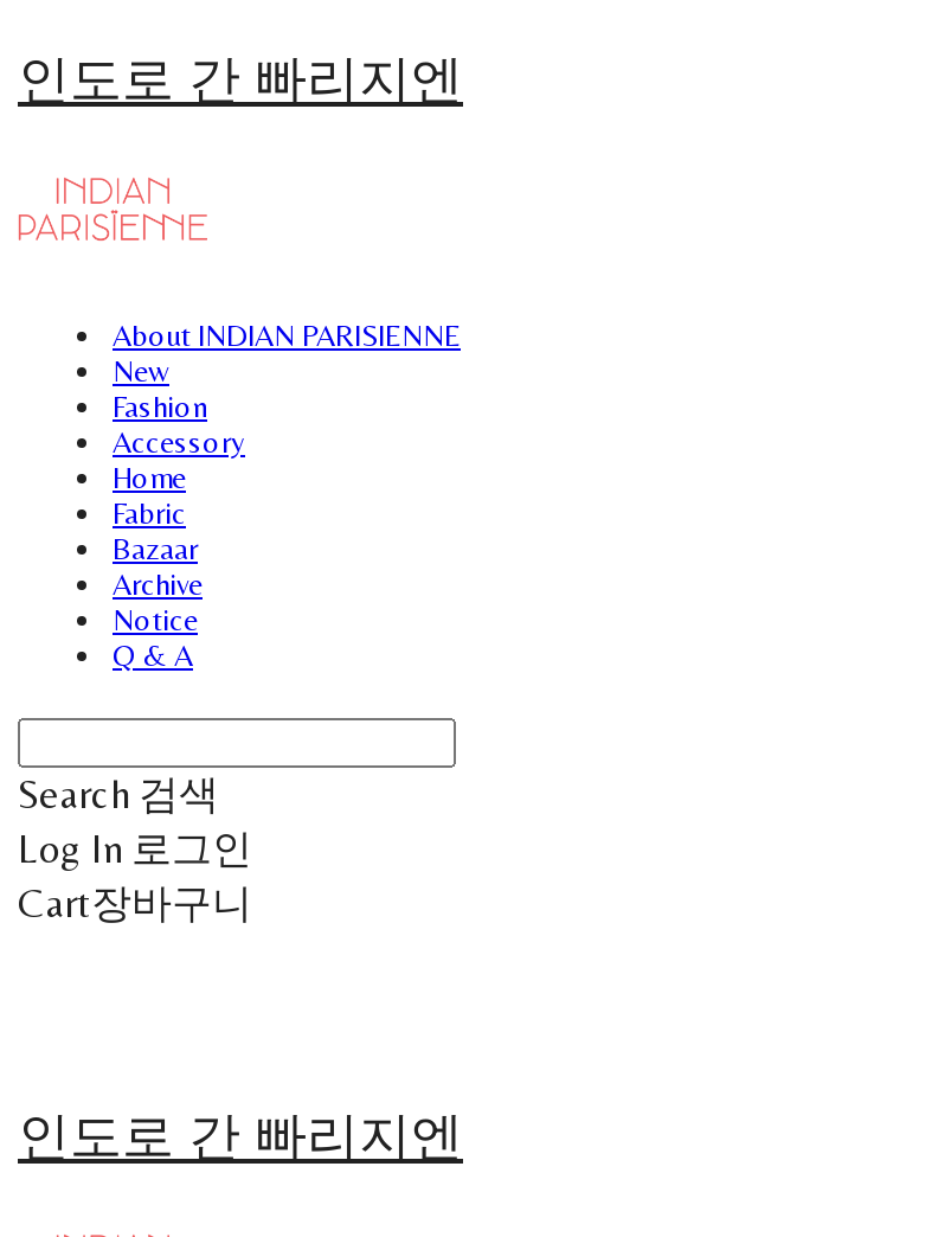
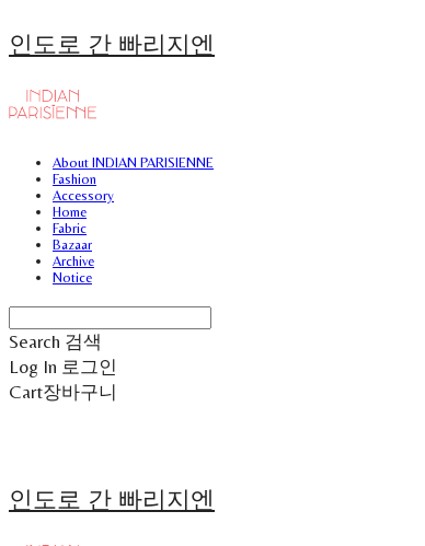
- New

- Q & A
